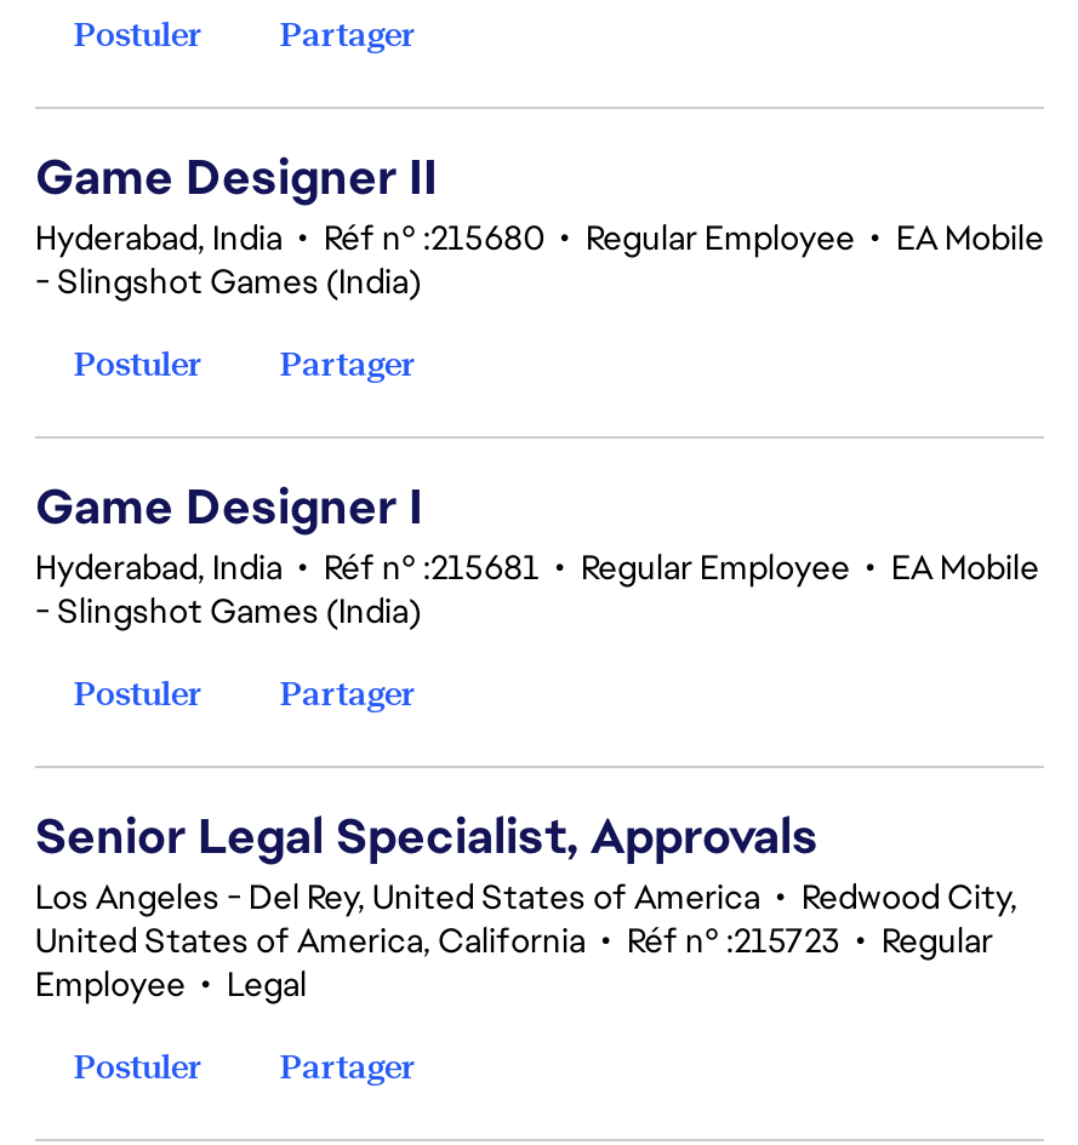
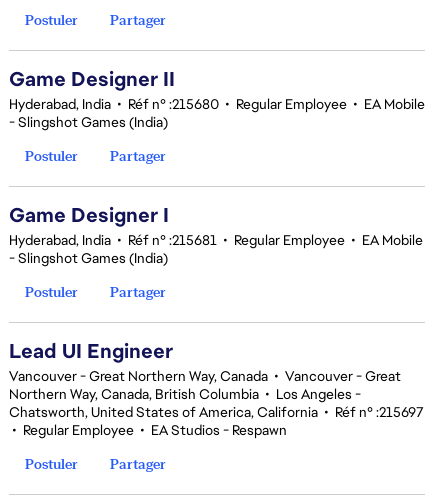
- Senior Legal Specialist, Approvals
- Los Angeles - Del Rey, United States of America • Redwood City,
- United States of America, California • Réf n° :215723 • Regular
- Employee • Legal
+ Lead UI Engineer
+ Vancouver - Great Northern Way, Canada • Vancouver - Great
+ Northern Way, Canada, British Columbia • Los Angeles -
+ Chatsworth, United States of America, California • Réf n° :215697
+ • Regular Employee • EA Studios - Respawn
